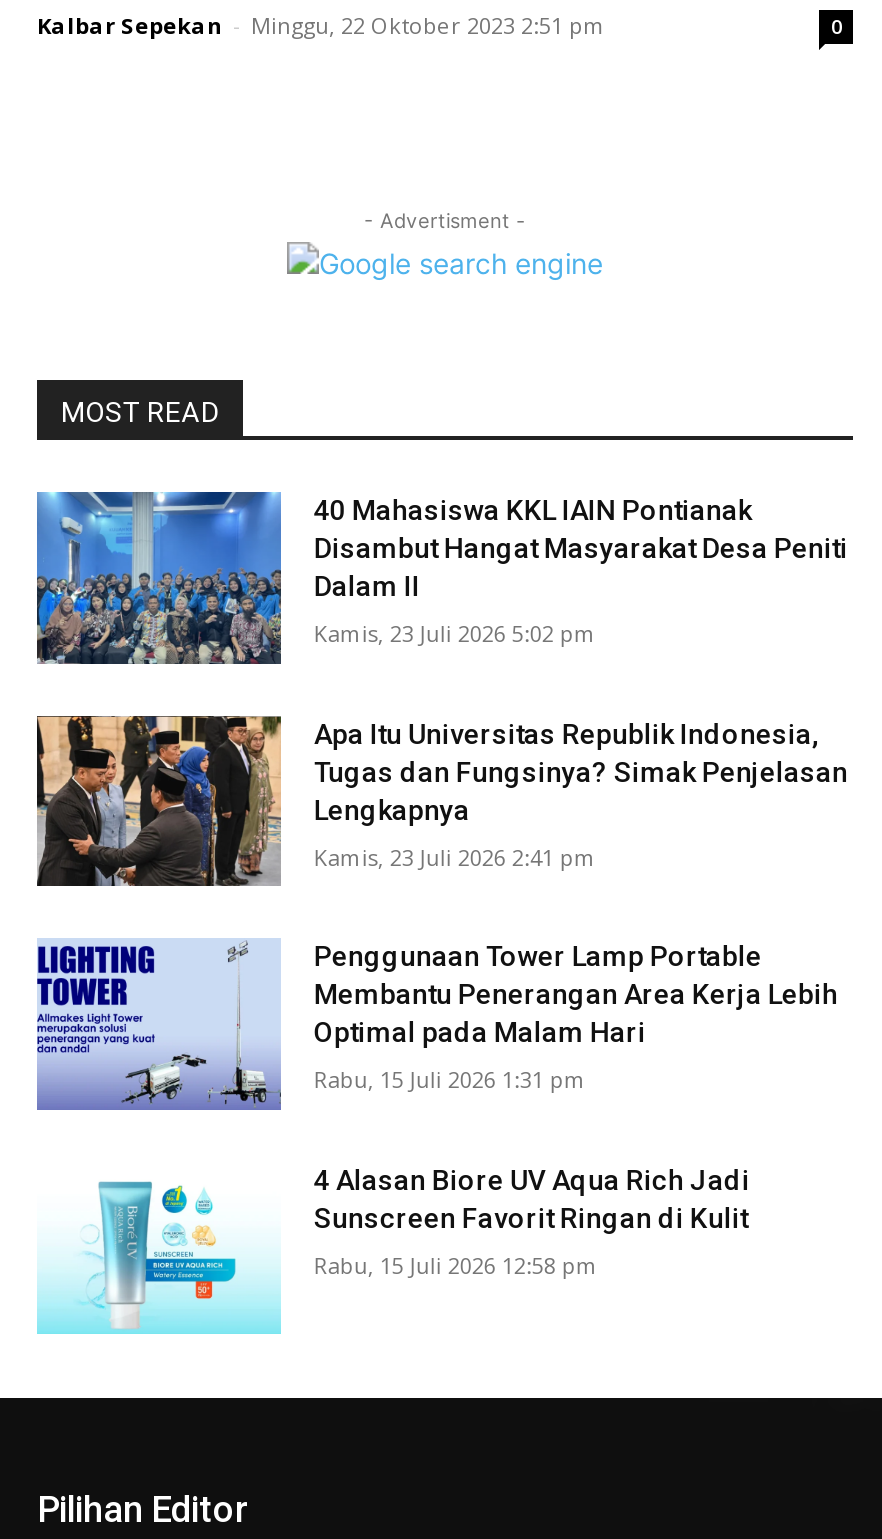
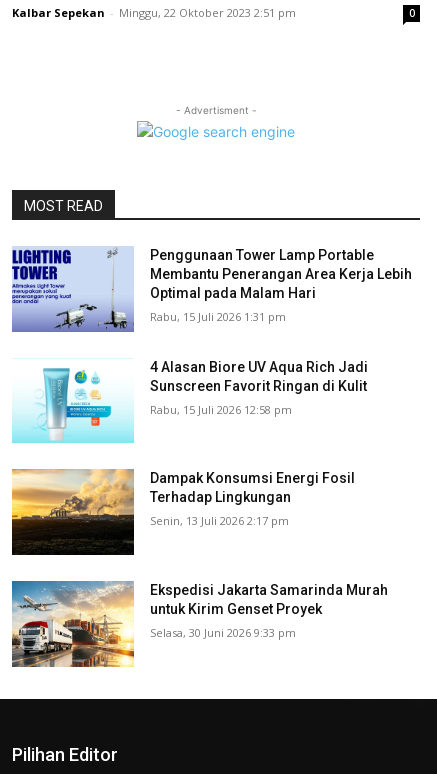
- [image]
- 40 Mahasiswa KKL IAIN Pontianak
- Disambut Hangat Masyarakat Desa Peniti
- Dalam II
- Kamis, 23 Juli 2026 5:02 pm
- Apa Itu Universitas Republik Indonesia,
- Tugas dan Fungsinya? Simak Penjelasan
- Lengkapnya
- Kamis, 23 Juli 2026 2:41 pm

- [image]

moved up: [image] | Penggunaan Tower Lamp Portable | Membantu Penerangan Area Kerja Lebih | Optimal pada Malam Hari | Rabu, 15 Juli 2026 1:31 pm | 4 Alasan Biore UV Aqua Rich Jadi | Sunscreen Favorit Ringan di Kulit | Rabu, 15 Juli 2026 12:58 pm

+ [image]
+ Dampak Konsumsi Energi Fosil
+ Terhadap Lingkungan
+ Senin, 13 Juli 2026 2:17 pm

+ [image]
+ Ekspedisi Jakarta Samarinda Murah
+ untuk Kirim Genset Proyek
+ Selasa, 30 Juni 2026 9:33 pm
